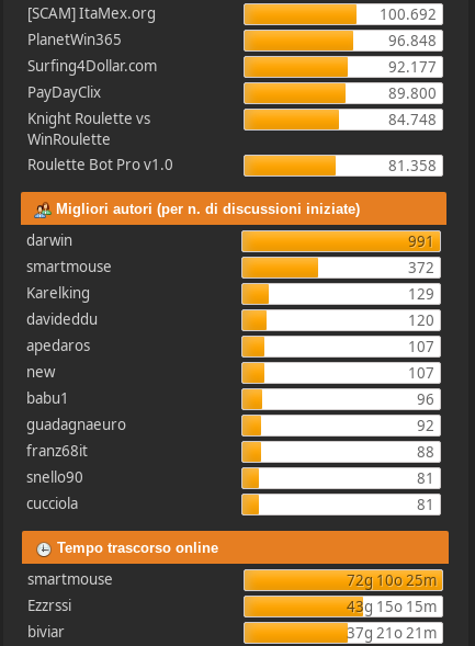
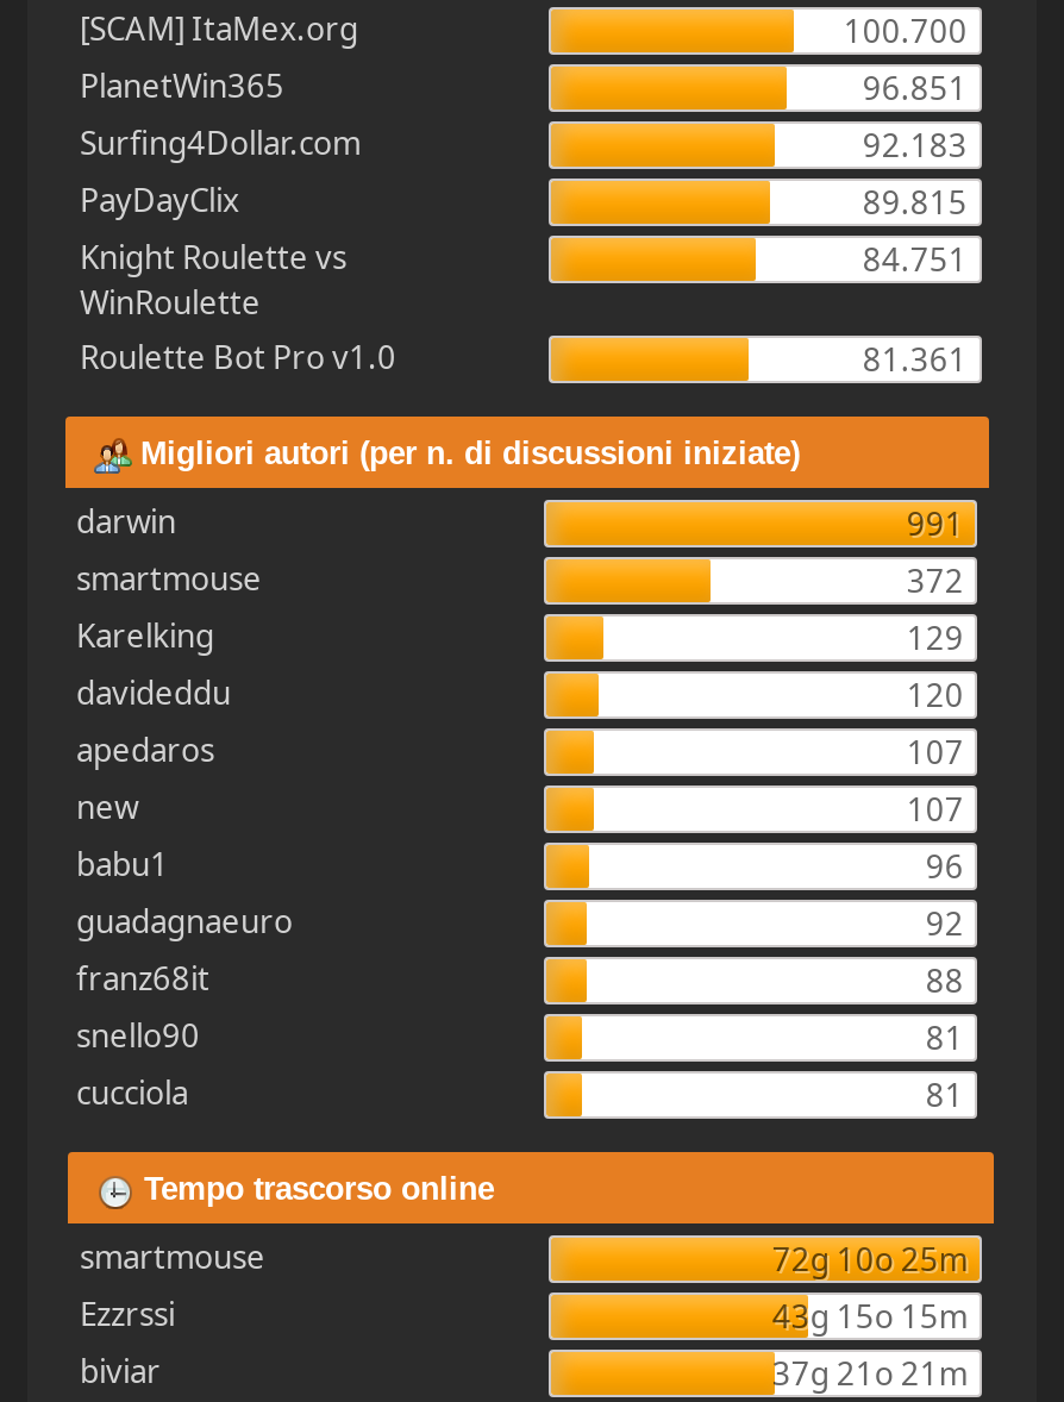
- 100.692
+ 100.700

- 96.848
+ 96.851

- 92.177
+ 92.183

- 89.800
+ 89.815

- 84.748
+ 84.751

- 81.358
+ 81.361
